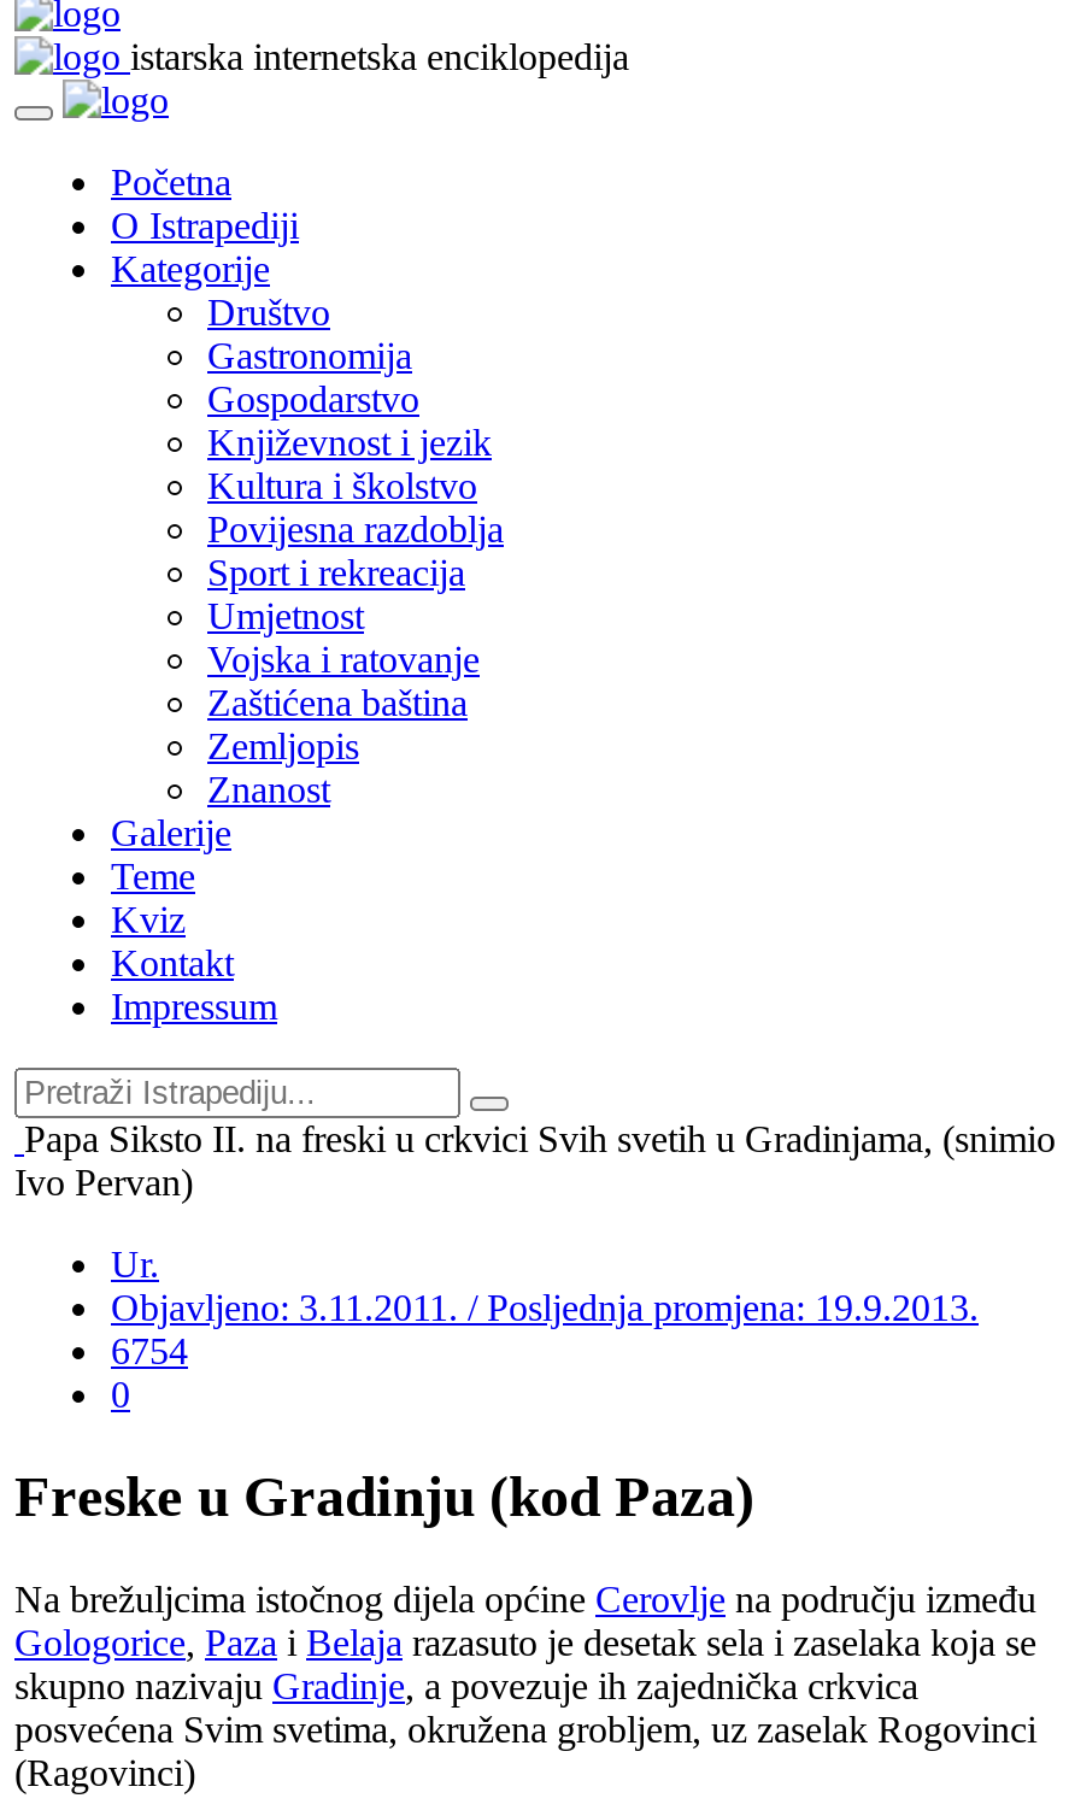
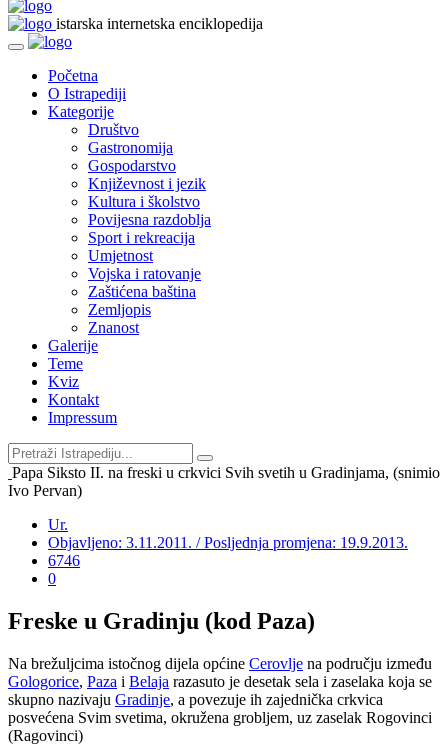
- 6754
+ 6746
